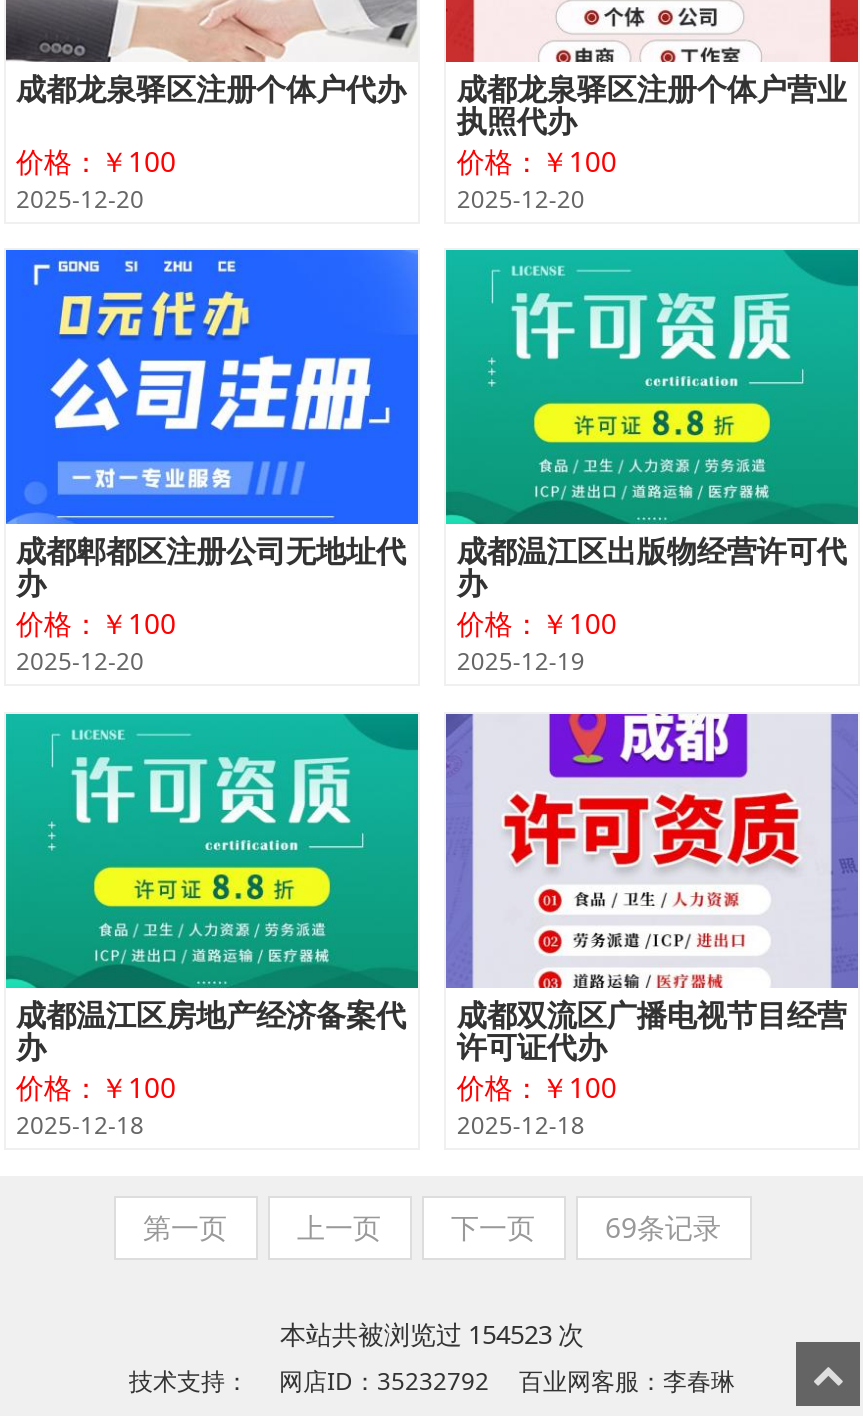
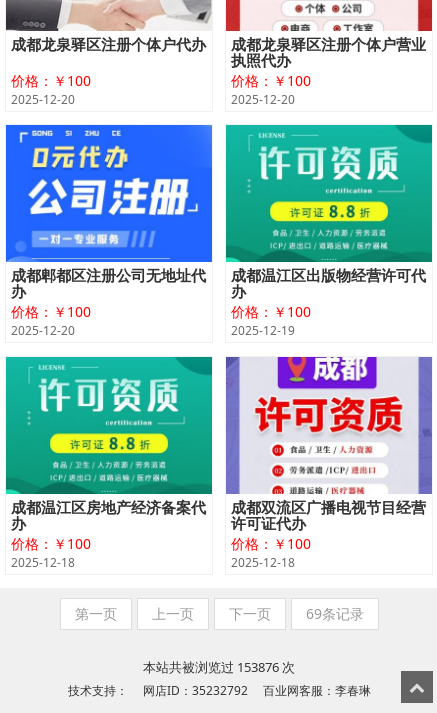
- 本站共被浏览过 154523 次
+ 本站共被浏览过 153876 次
